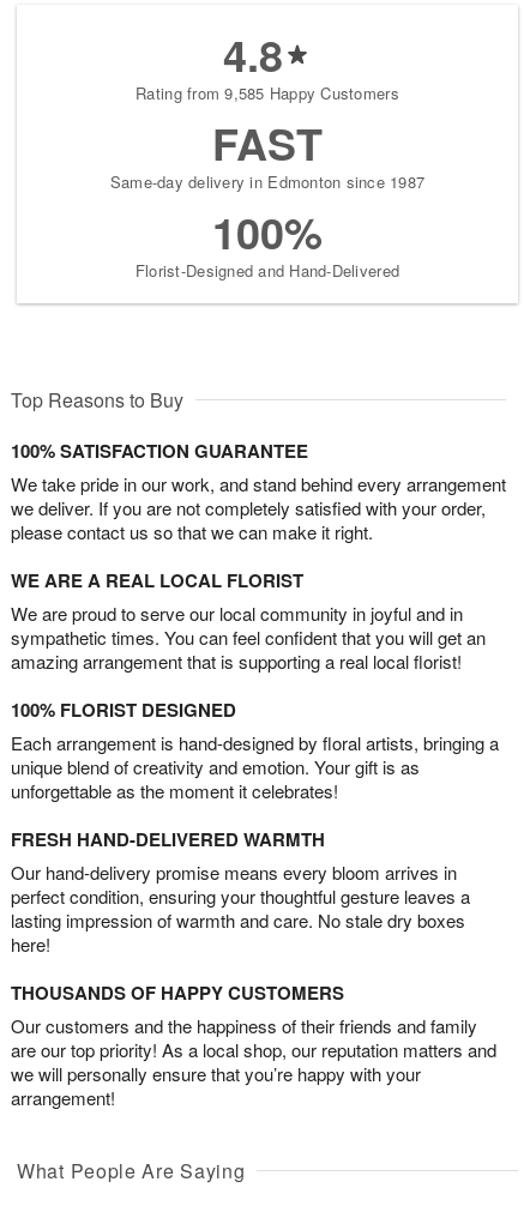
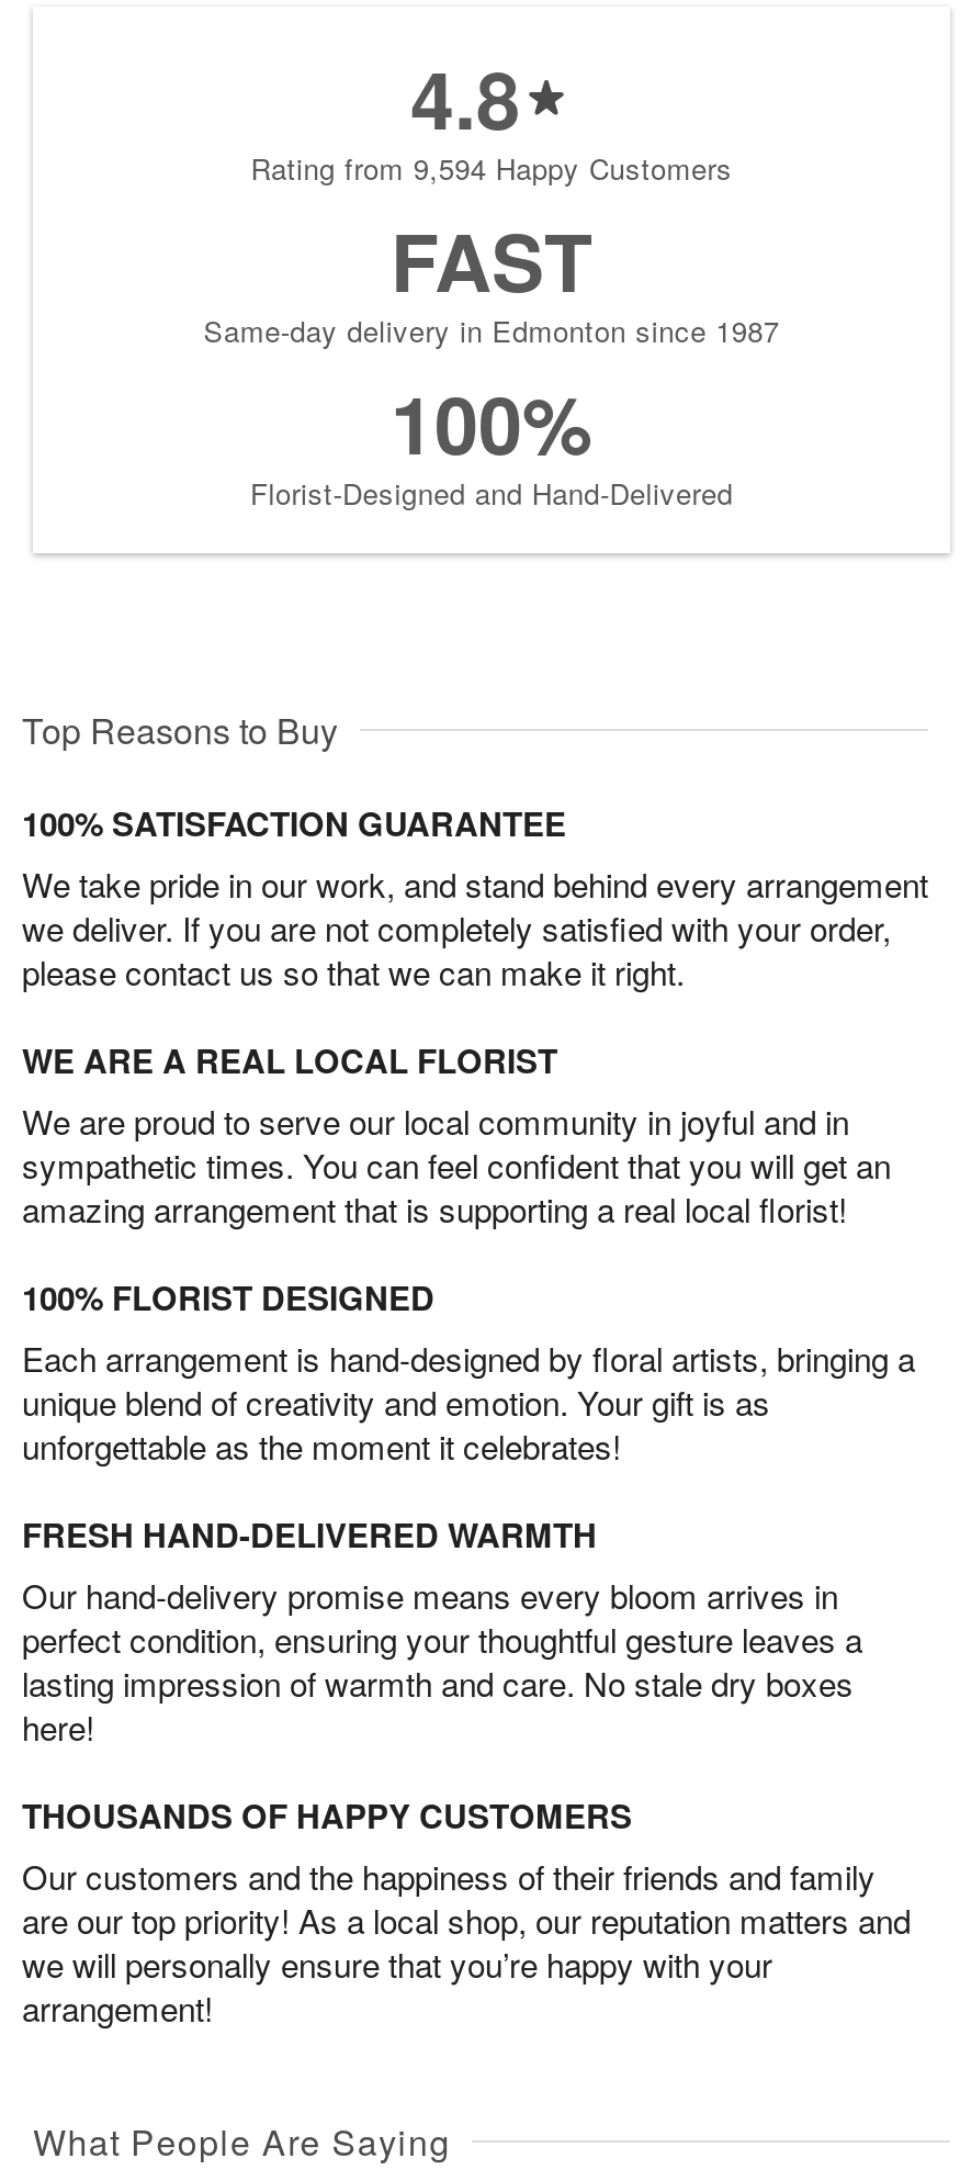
- Rating from 9,585 Happy Customers
+ Rating from 9,594 Happy Customers
